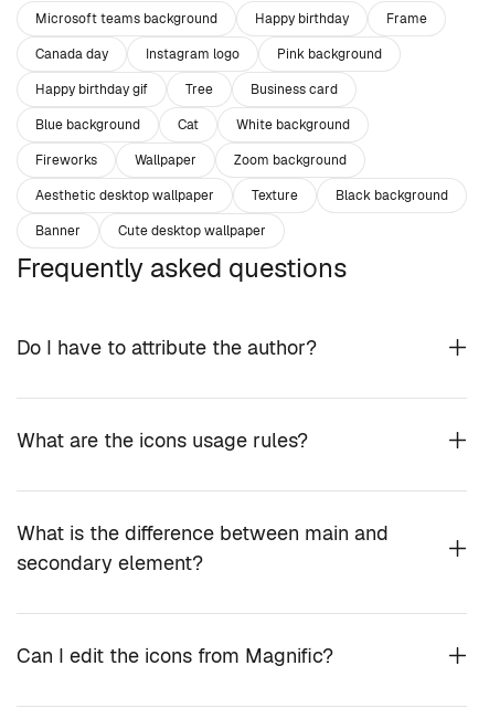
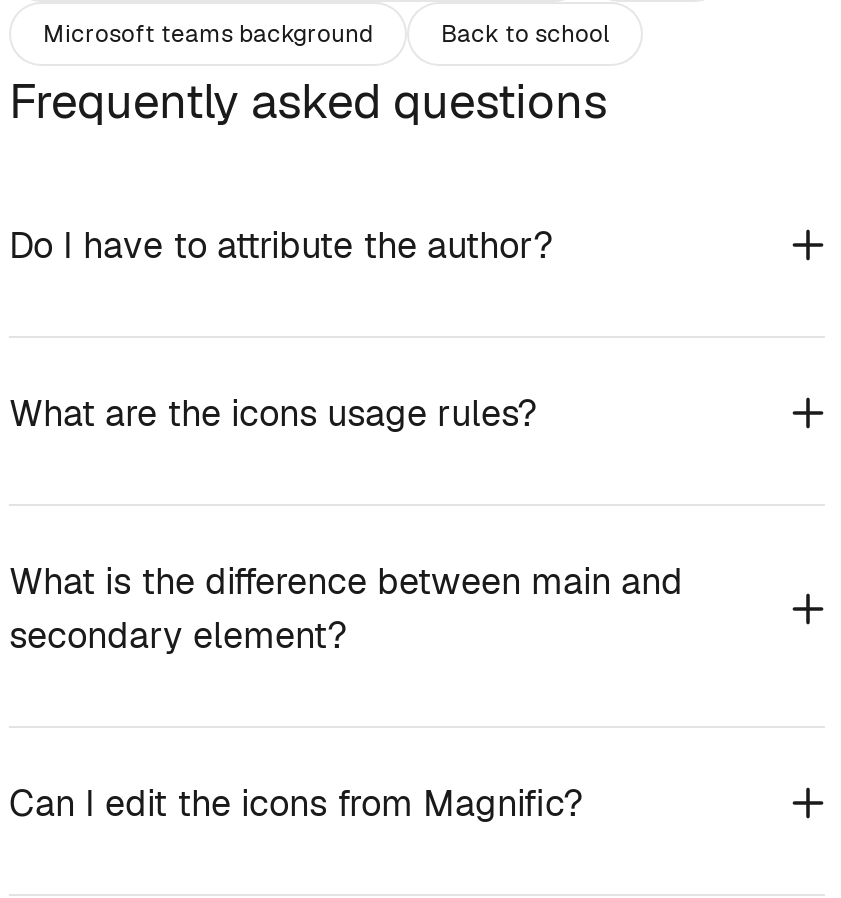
- Happy birthday
- Frame
- Canada day
- Instagram logo
- Pink background
- Happy birthday gif
- Tree
- Business card
- Blue background
- Cat
- White background
- Fireworks
- Wallpaper
- Zoom background
- Aesthetic desktop wallpaper
- Texture
- Black background
- Banner
- Cute desktop wallpaper
+ Back to school
